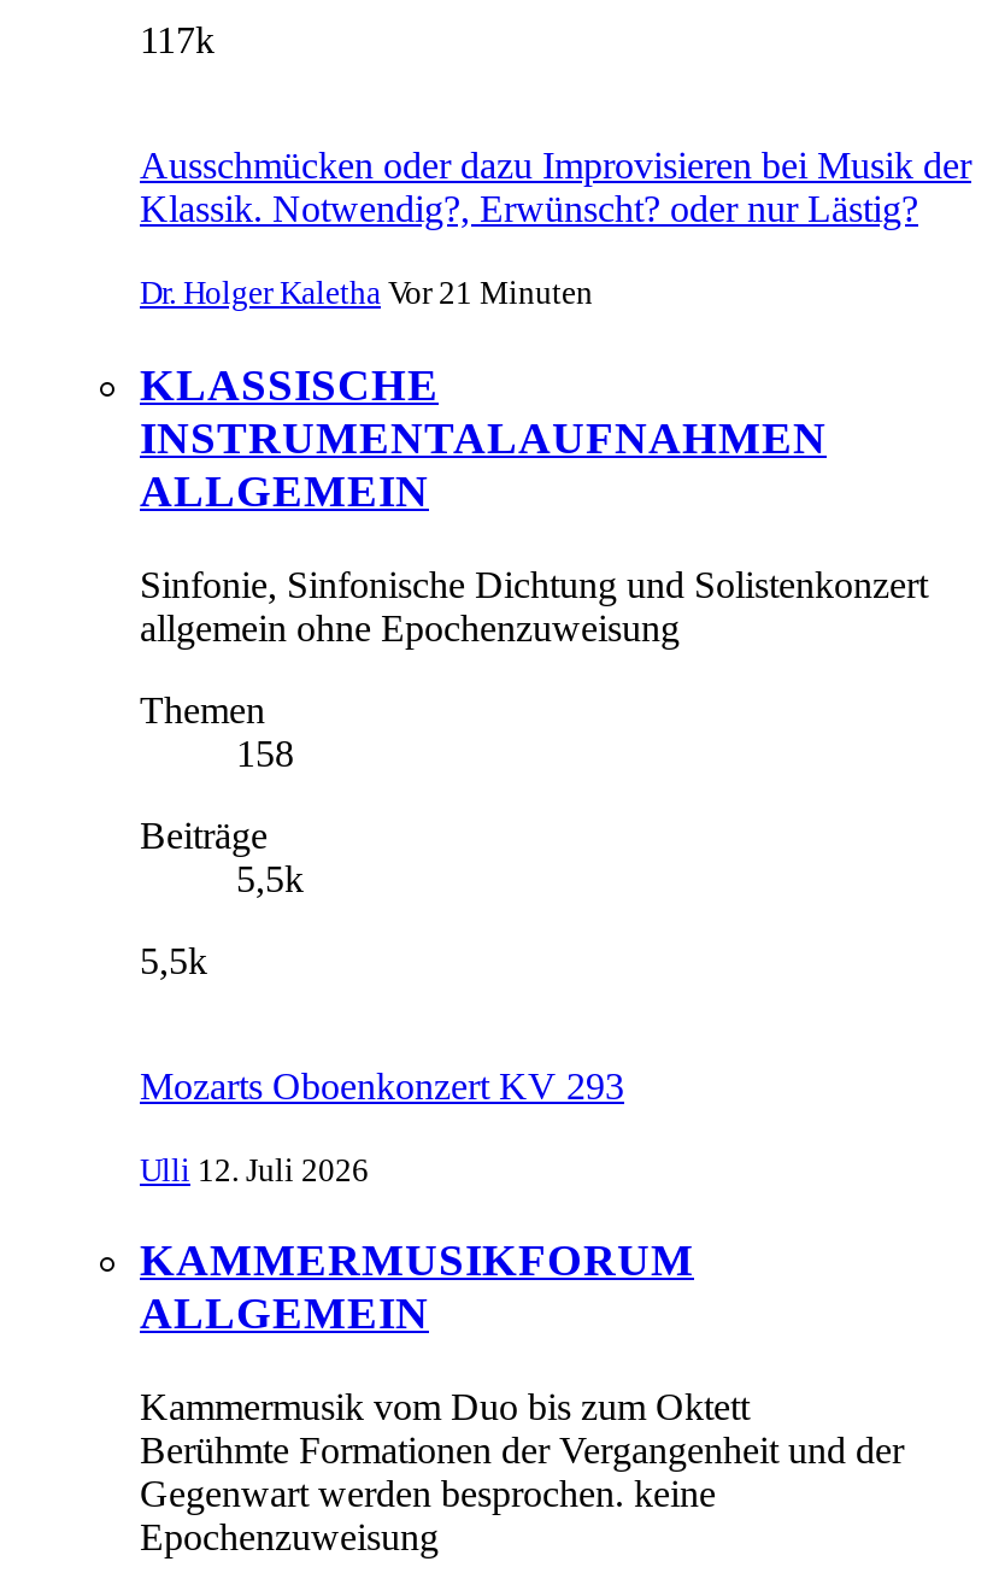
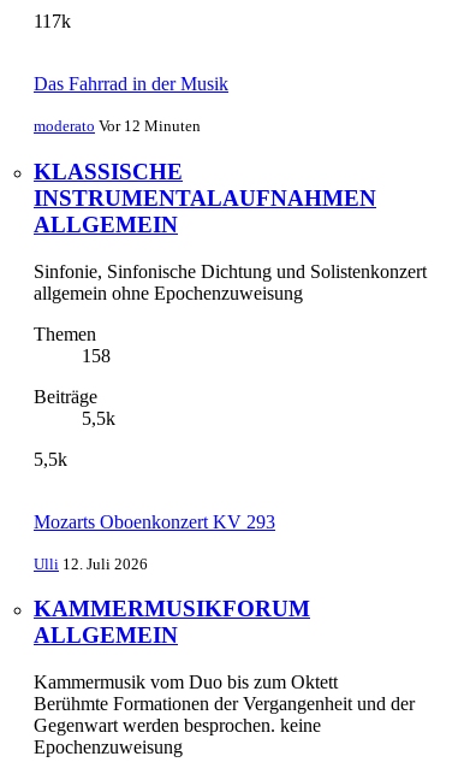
- Ausschmücken oder dazu Improvisieren bei Musik der
- Klassik. Notwendig?, Erwünscht? oder nur Lästig?
+ Das Fahrrad in der Musik

- Dr. Holger Kaletha Vor 21 Minuten
+ moderato Vor 12 Minuten
